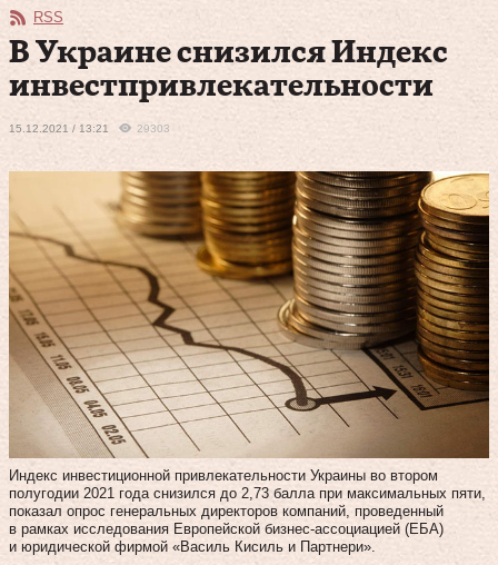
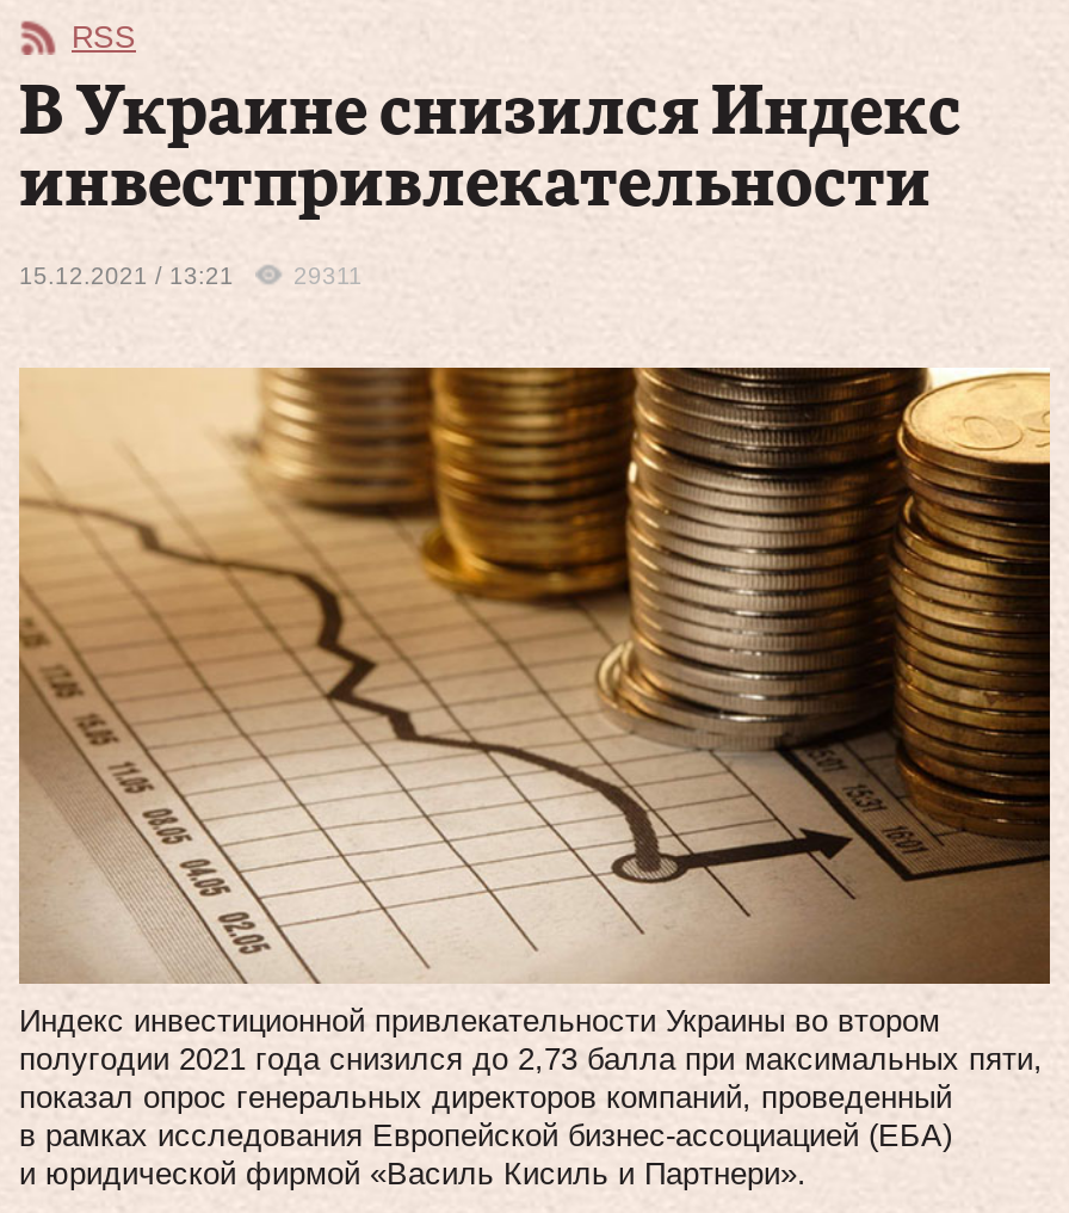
- 29303
+ 29311
